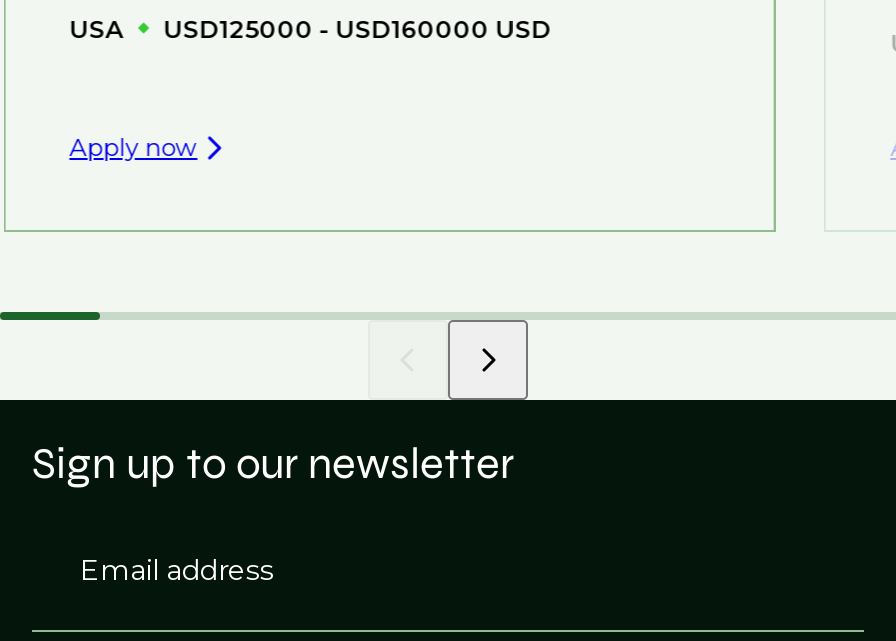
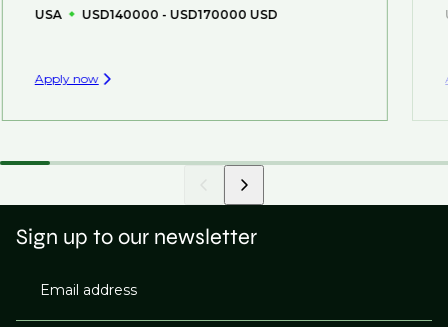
- USA USD125000 - USD160000 USD
+ USA USD140000 - USD170000 USD
